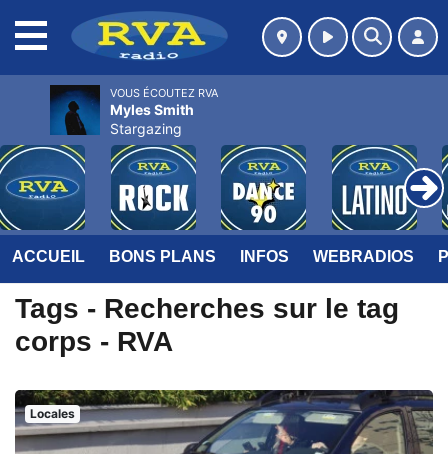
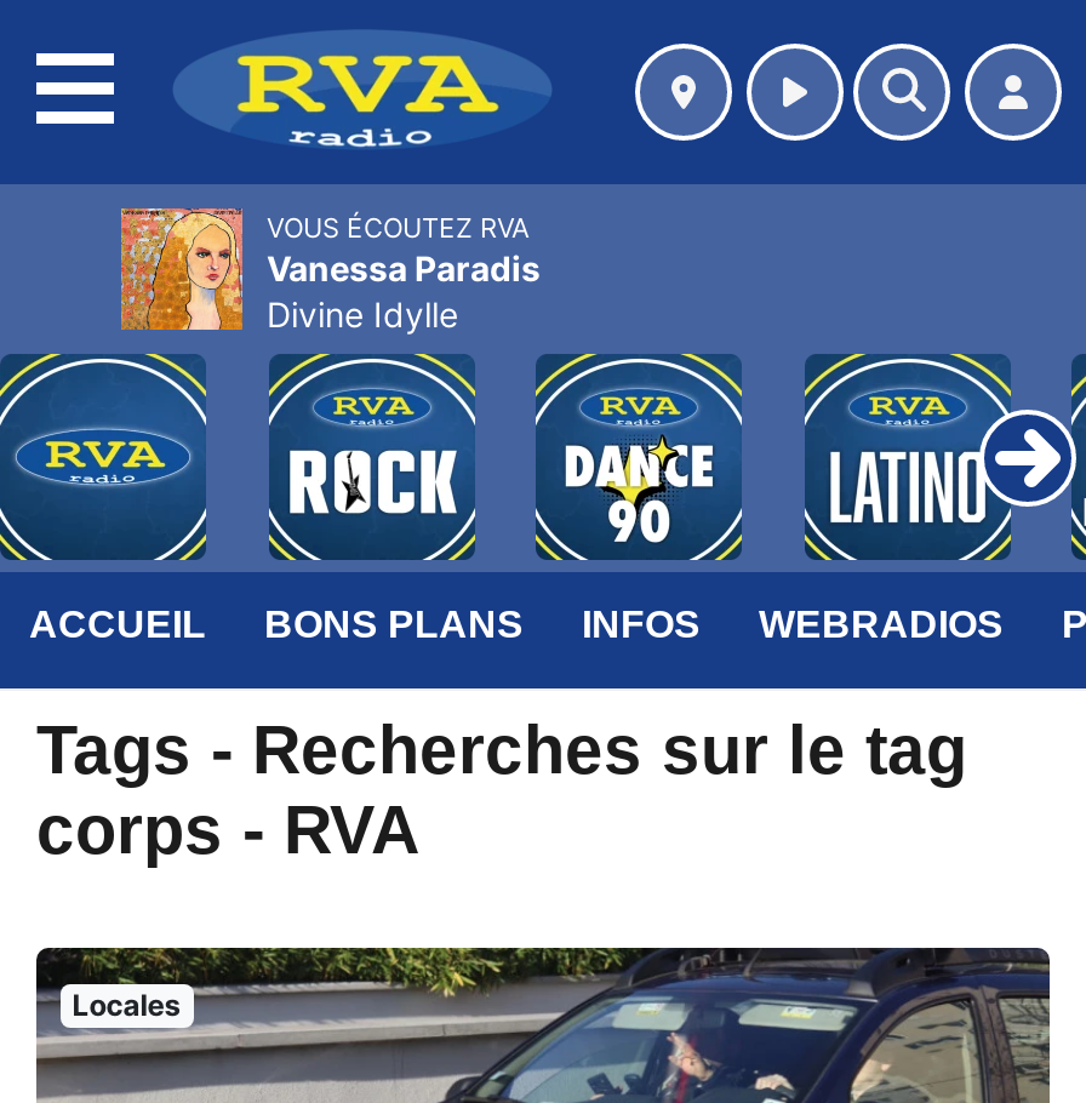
- [image]
- Myles Smith
- Stargazing
+ [image]
+ Vanessa Paradis
+ Divine Idylle
